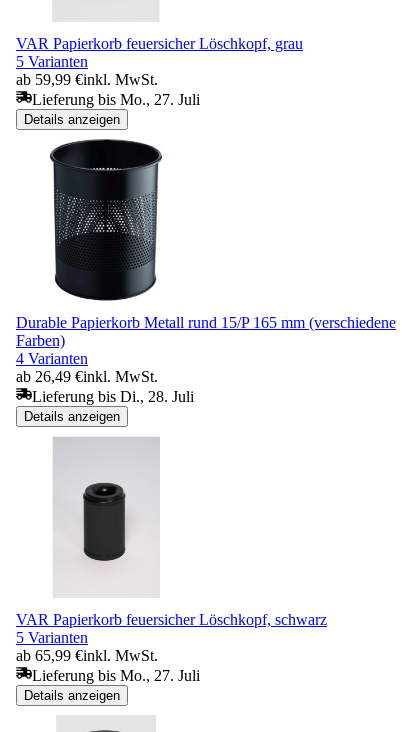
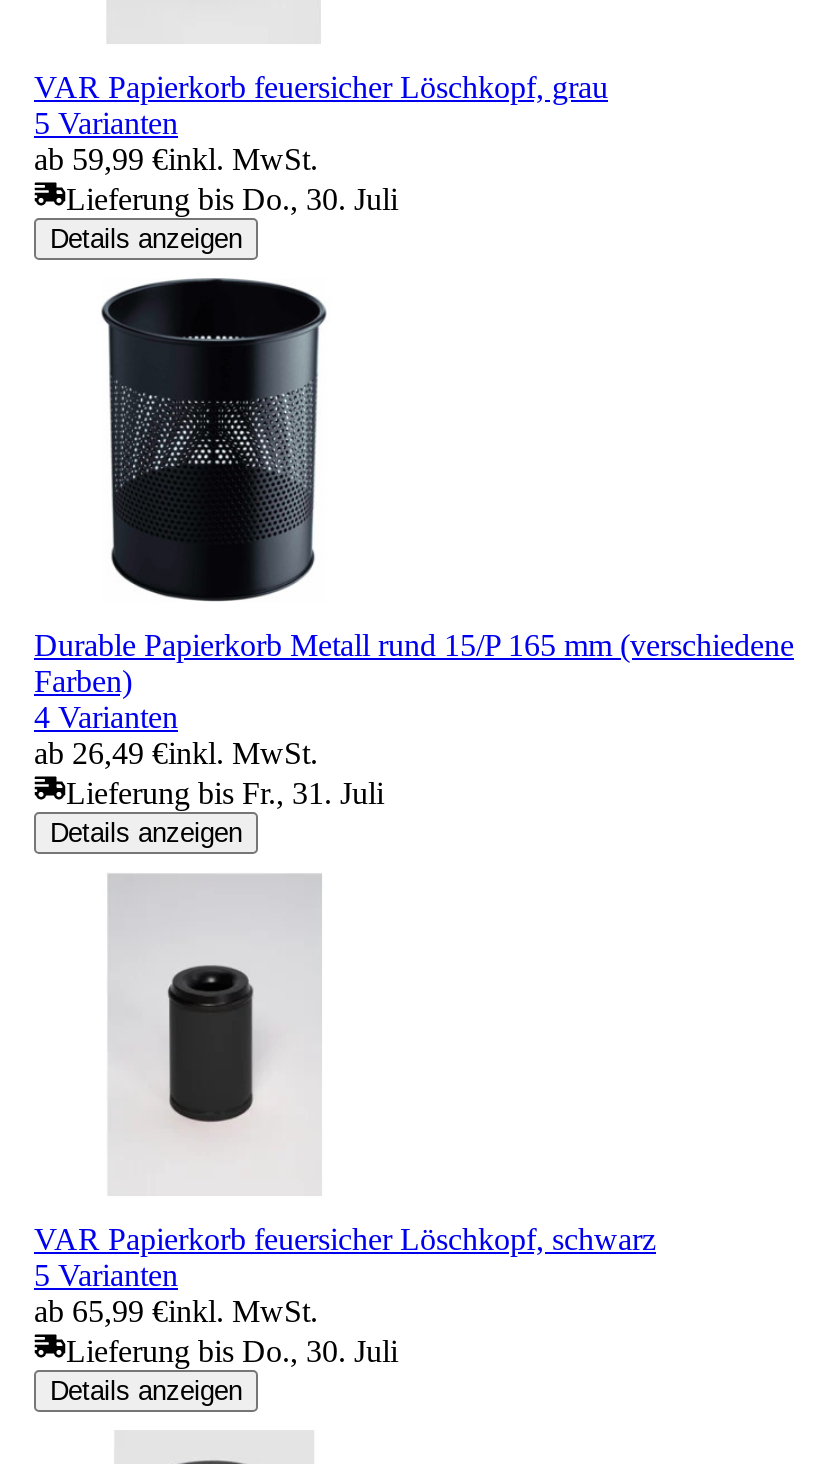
- Lieferung bis Mo., 27. Juli
+ Lieferung bis Do., 30. Juli

- Lieferung bis Di., 28. Juli
+ Lieferung bis Fr., 31. Juli

- Lieferung bis Mo., 27. Juli
+ Lieferung bis Do., 30. Juli
